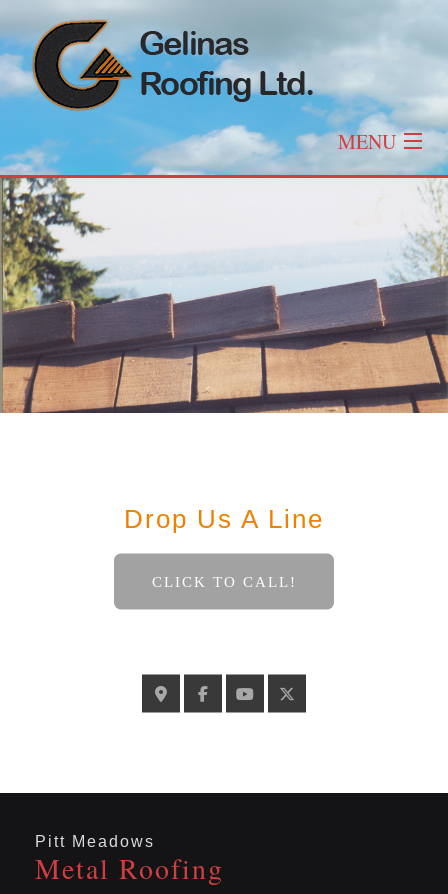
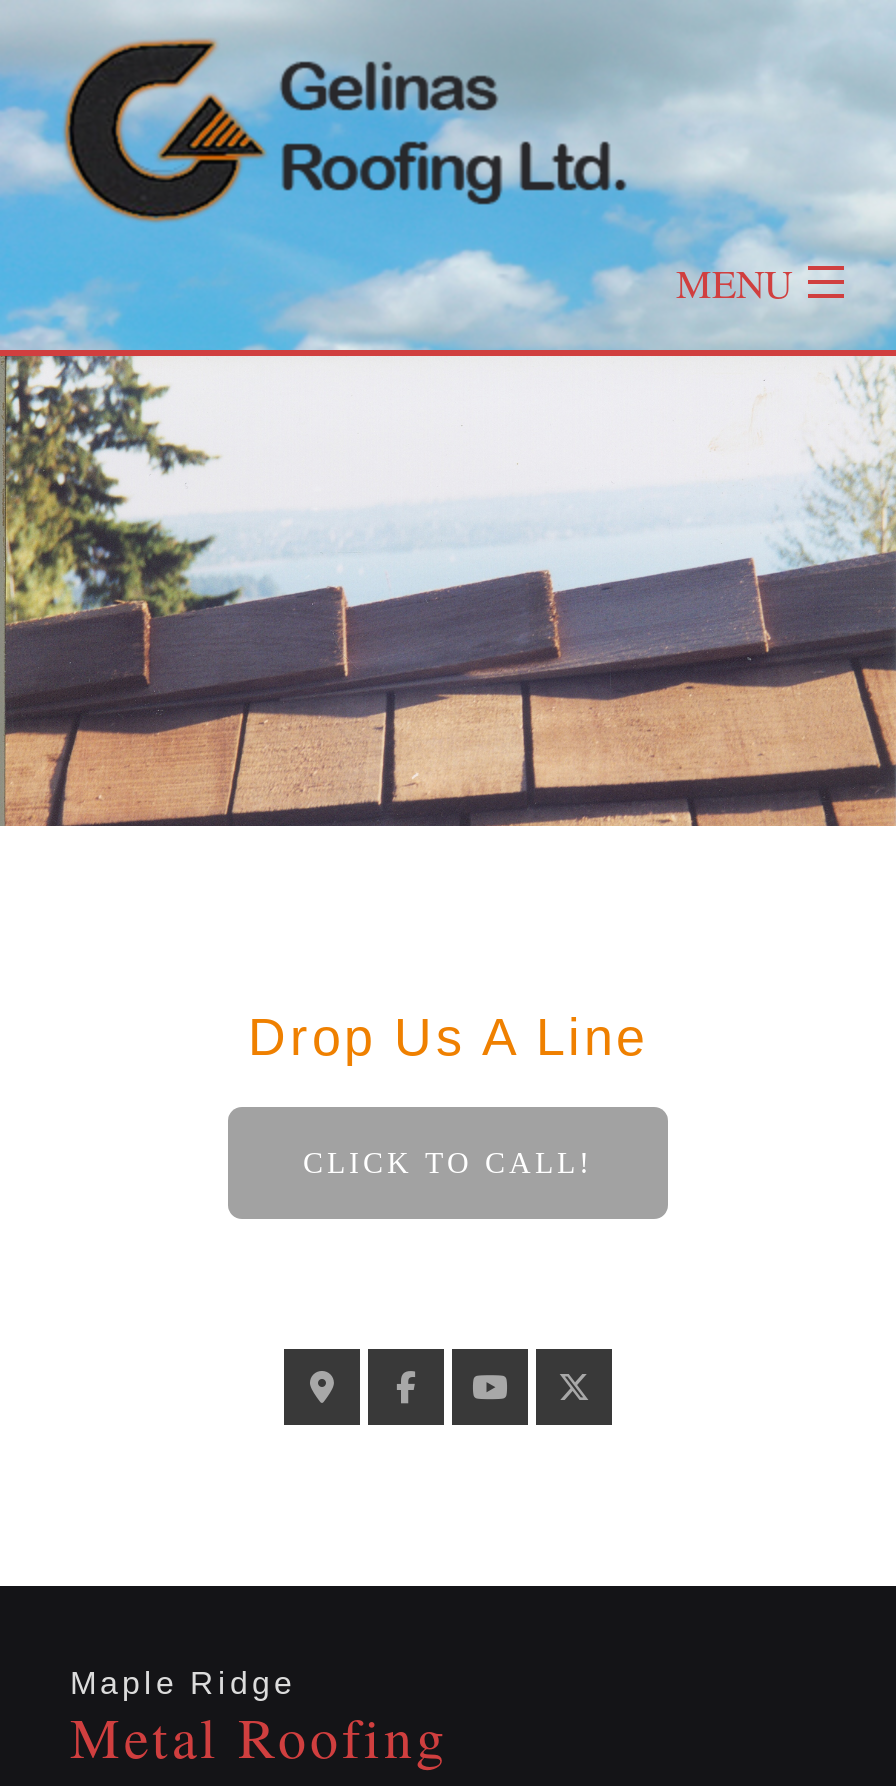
- Pitt Meadows
+ Maple Ridge
